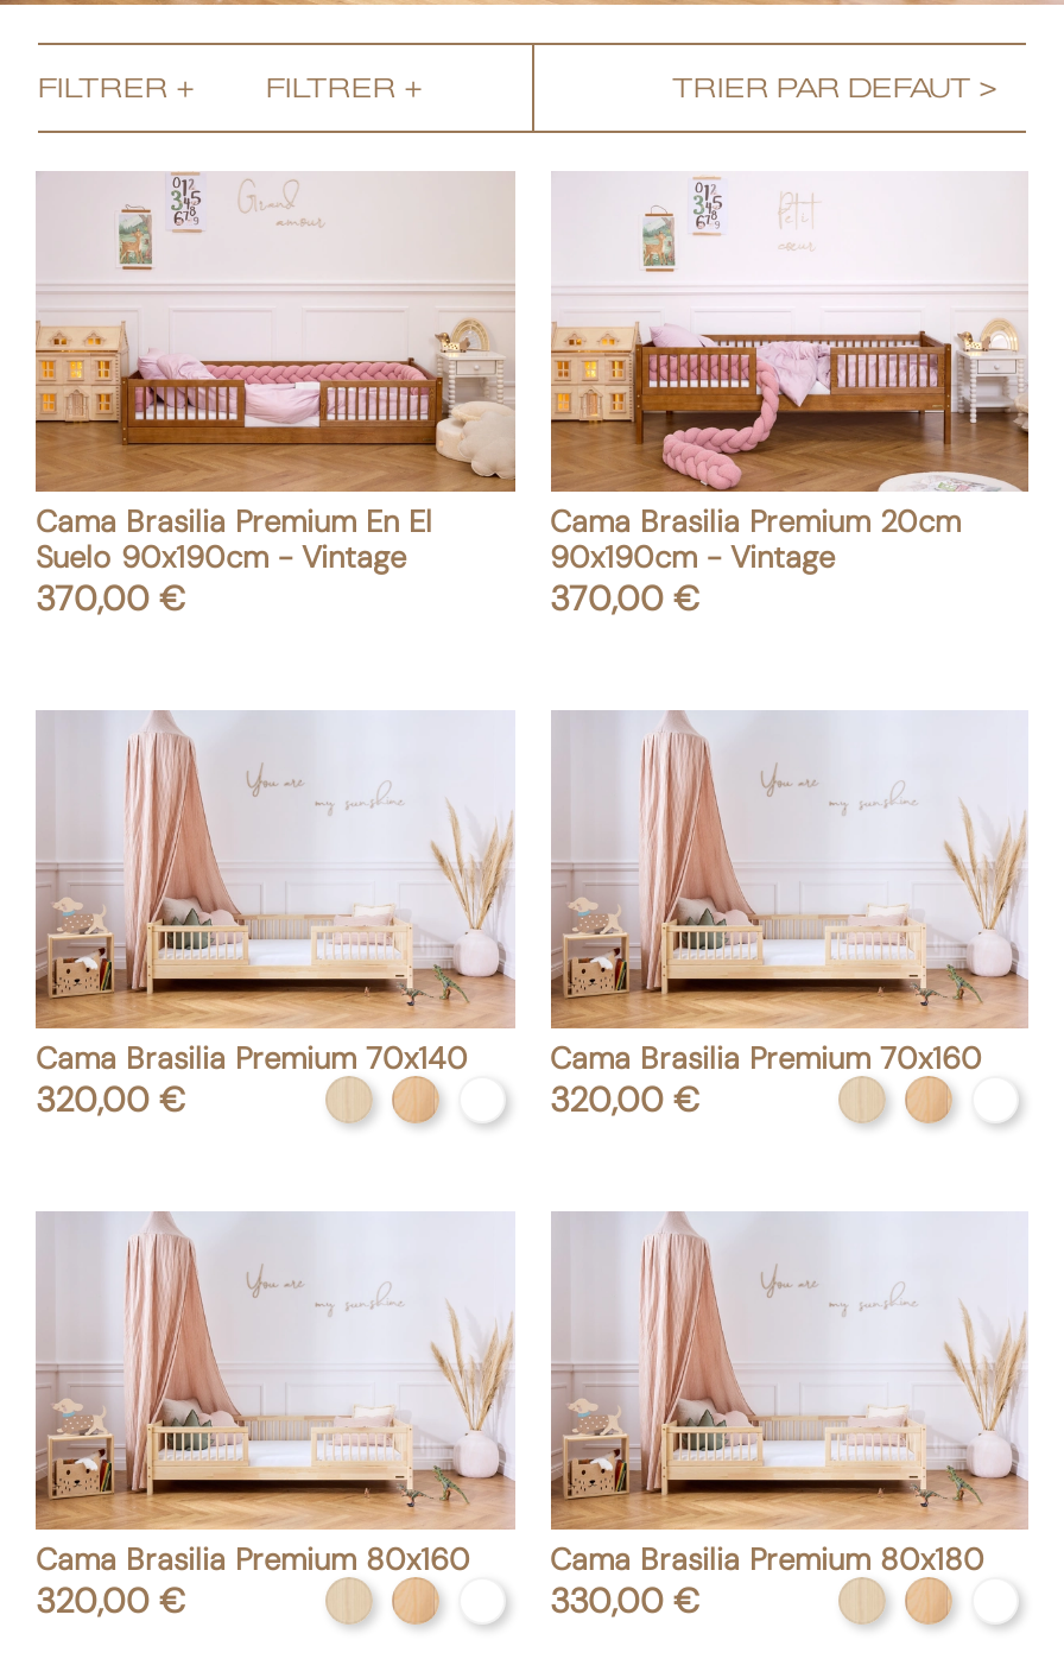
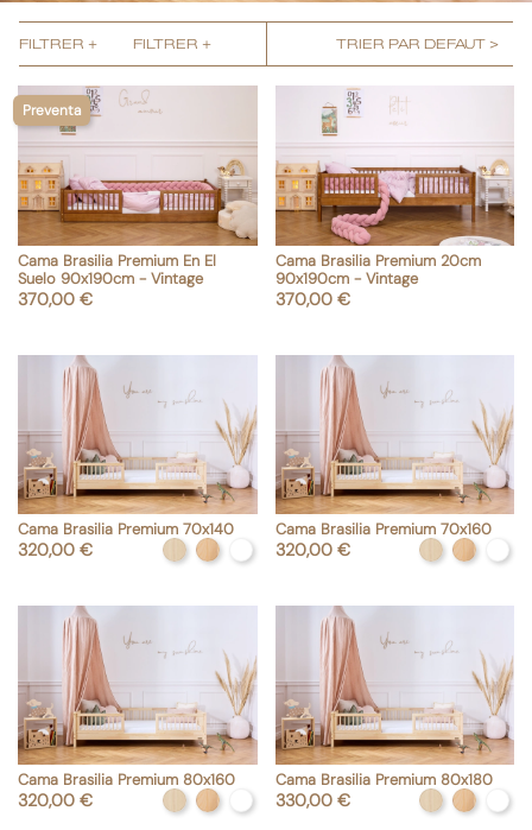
+ Preventa
